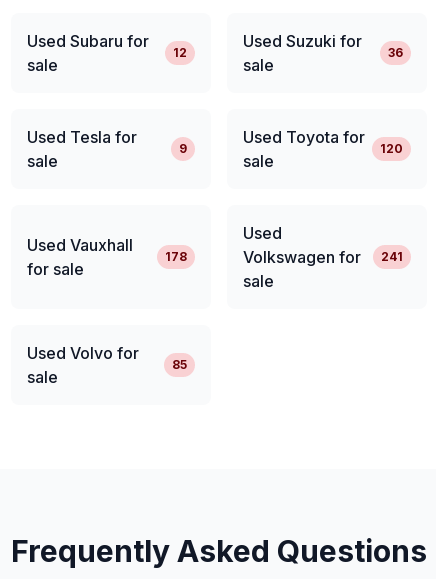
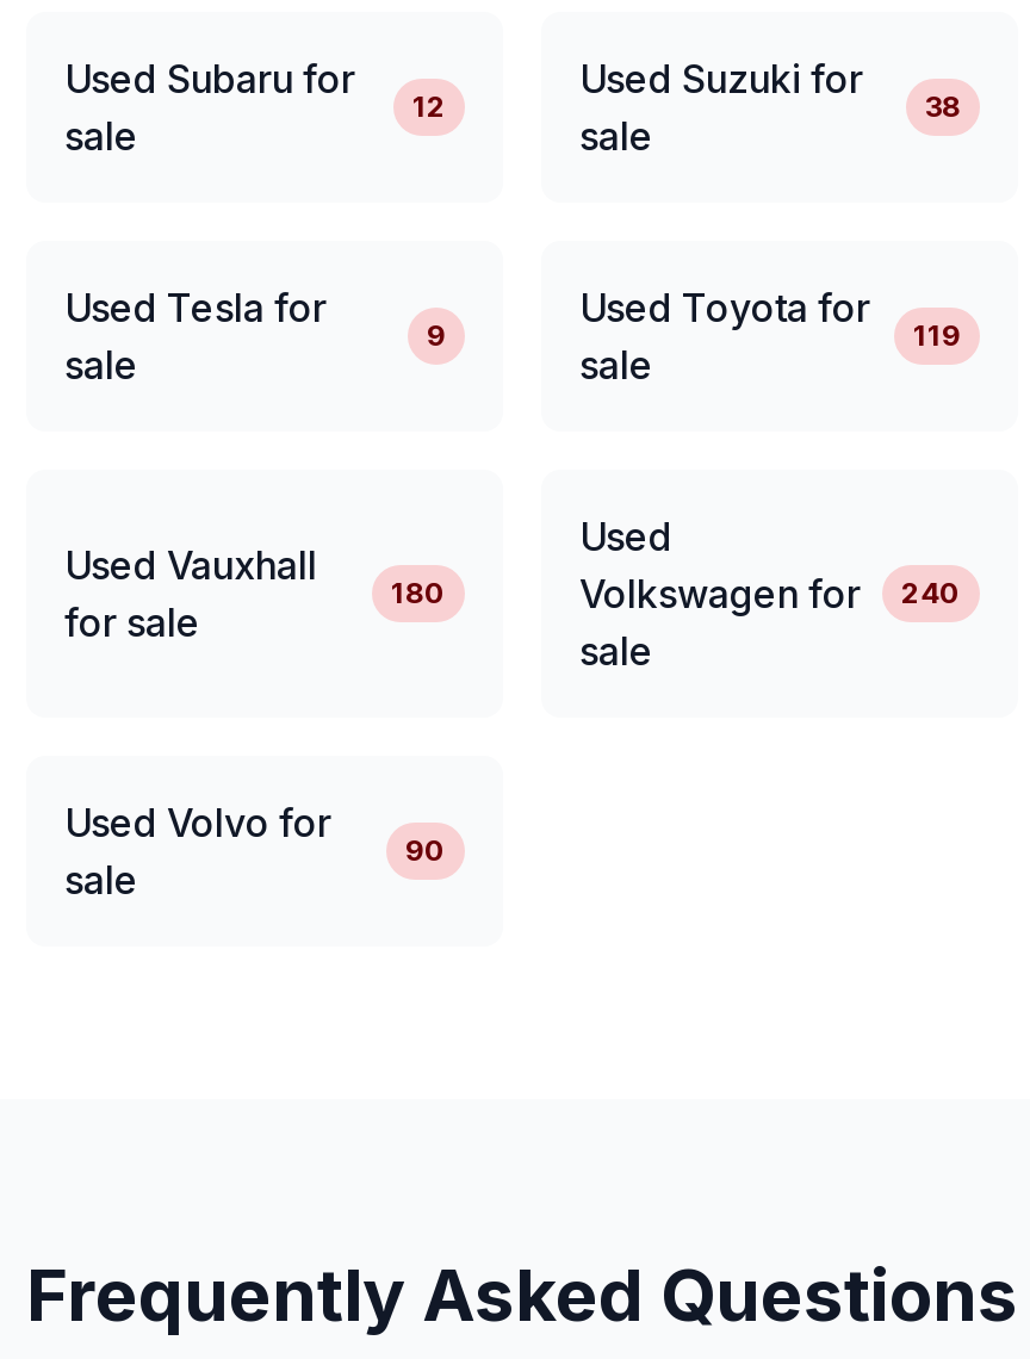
- 36
+ 38

- 120
+ 119

- 178
+ 180

- Volkswagen for 241
+ Volkswagen for 240

- 85
+ 90
